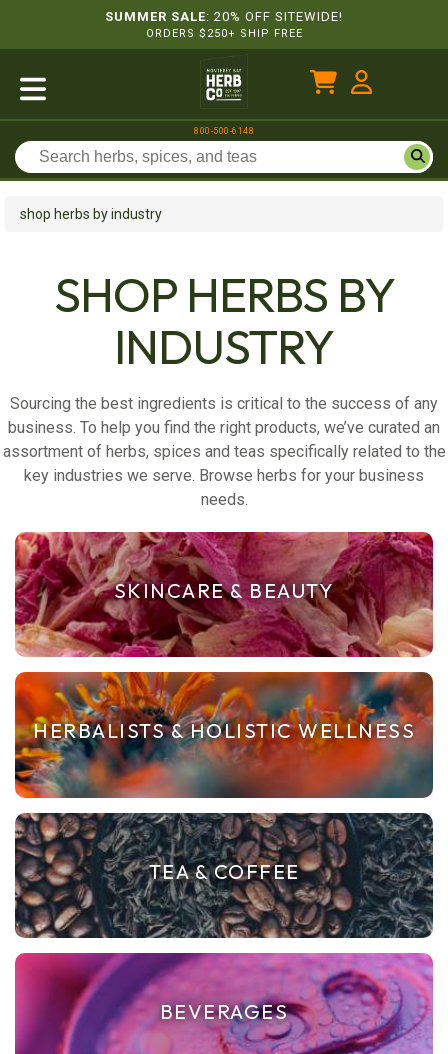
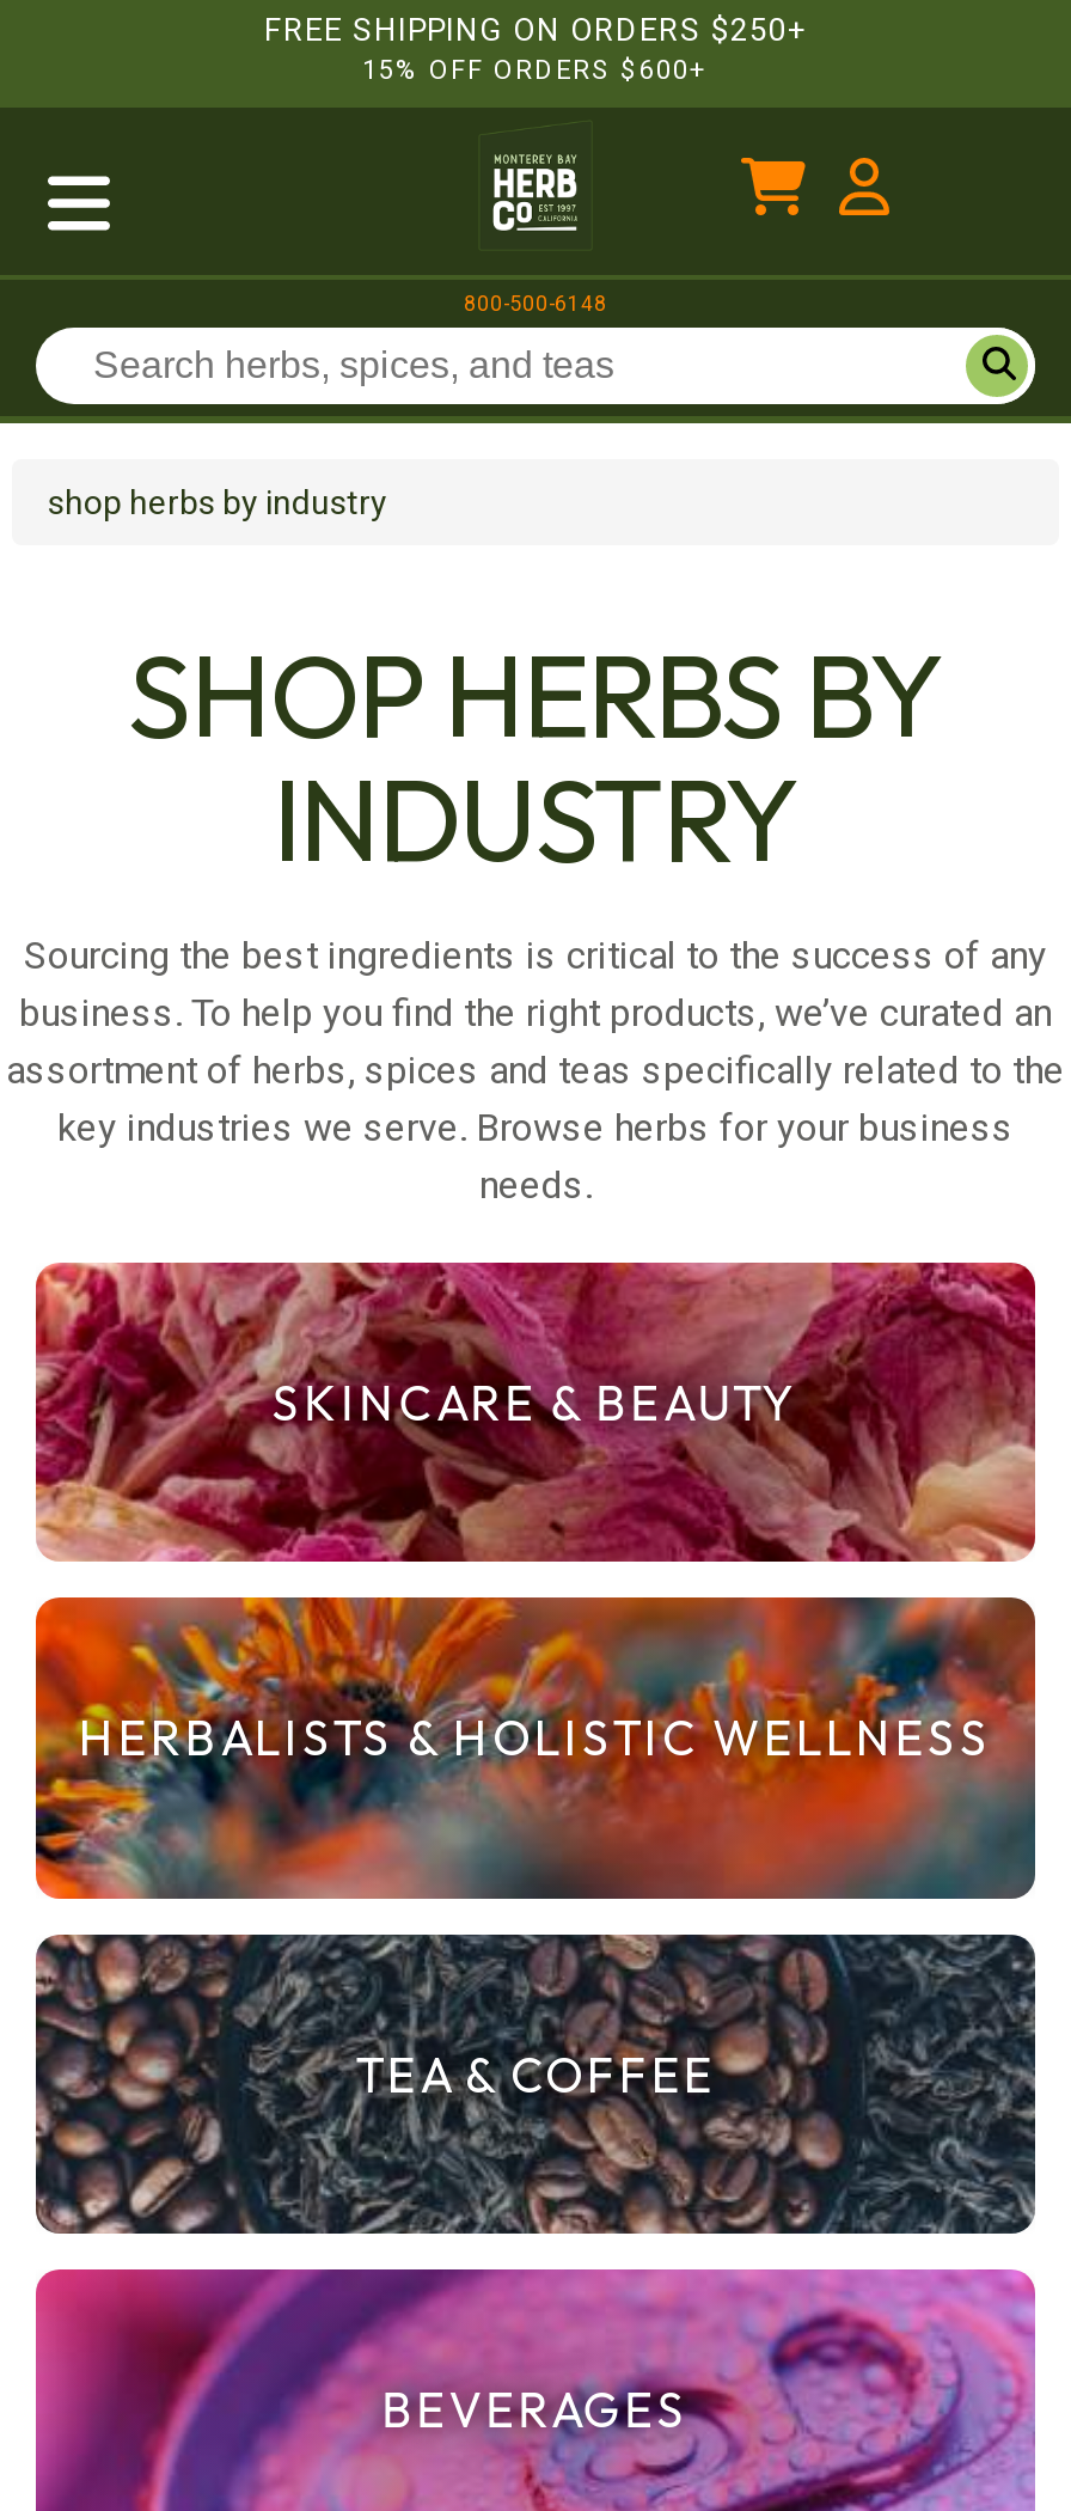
- SUMMER SALE: 20% OFF SITEWIDE!
- ORDERS $250+ SHIP FREE
+ FREE SHIPPING ON ORDERS $250+
+ 15% OFF ORDERS $600+
